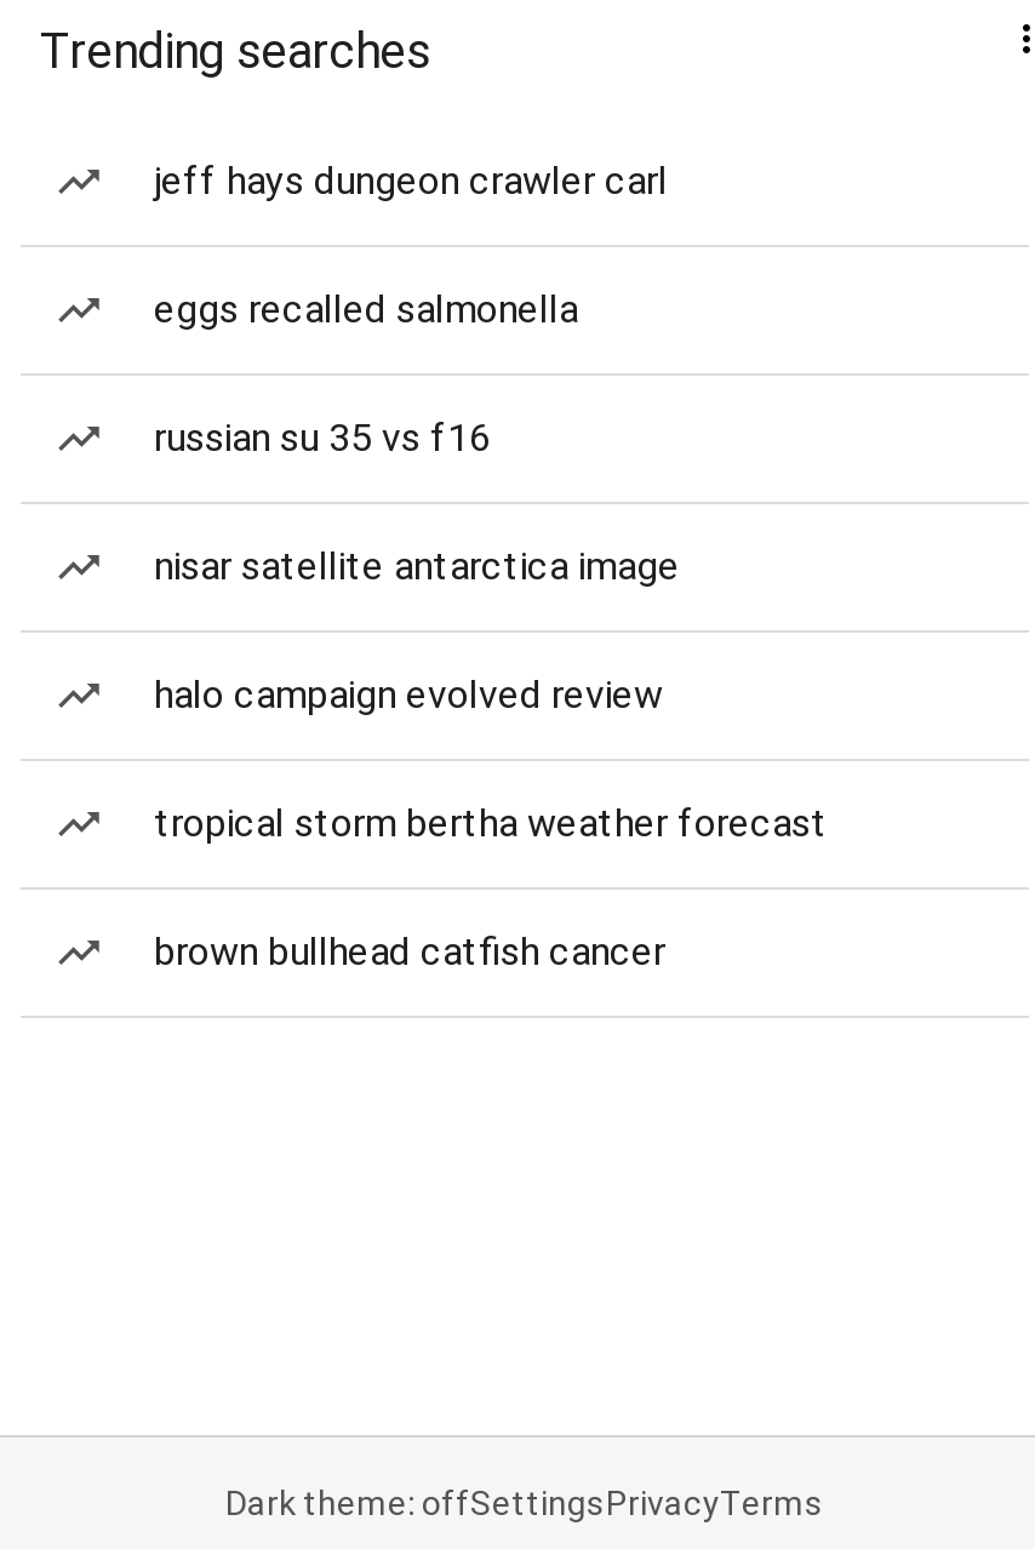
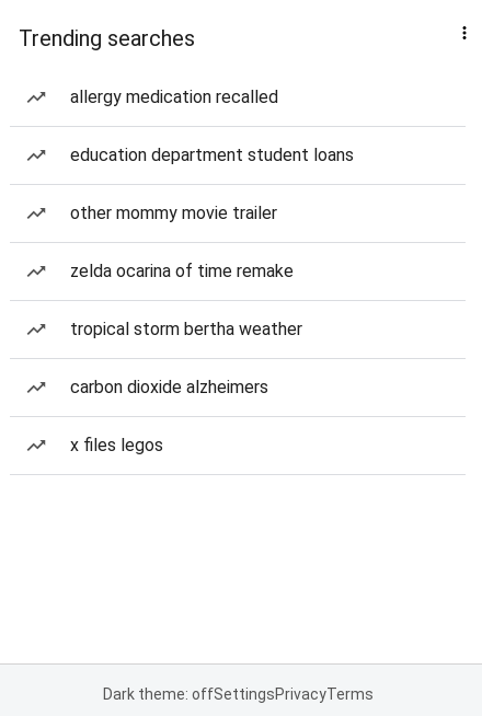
- jeff hays dungeon crawler carl
+ allergy medication recalled

- eggs recalled salmonella
+ education department student loans

- russian su 35 vs f16
+ other mommy movie trailer

- nisar satellite antarctica image
+ zelda ocarina of time remake

- halo campaign evolved review
+ tropical storm bertha weather

- tropical storm bertha weather forecast
+ carbon dioxide alzheimers

- brown bullhead catfish cancer
+ x files legos
